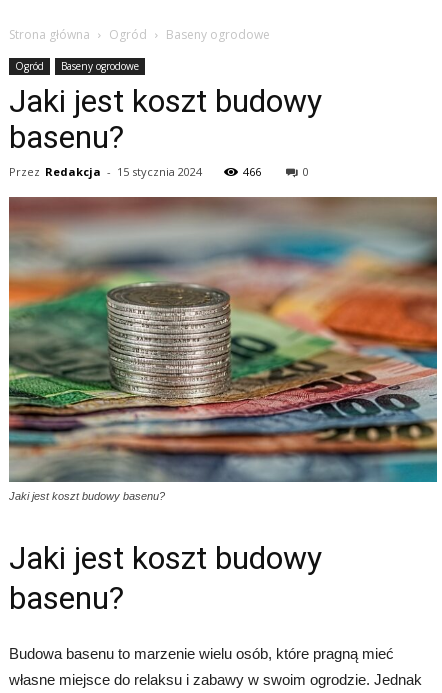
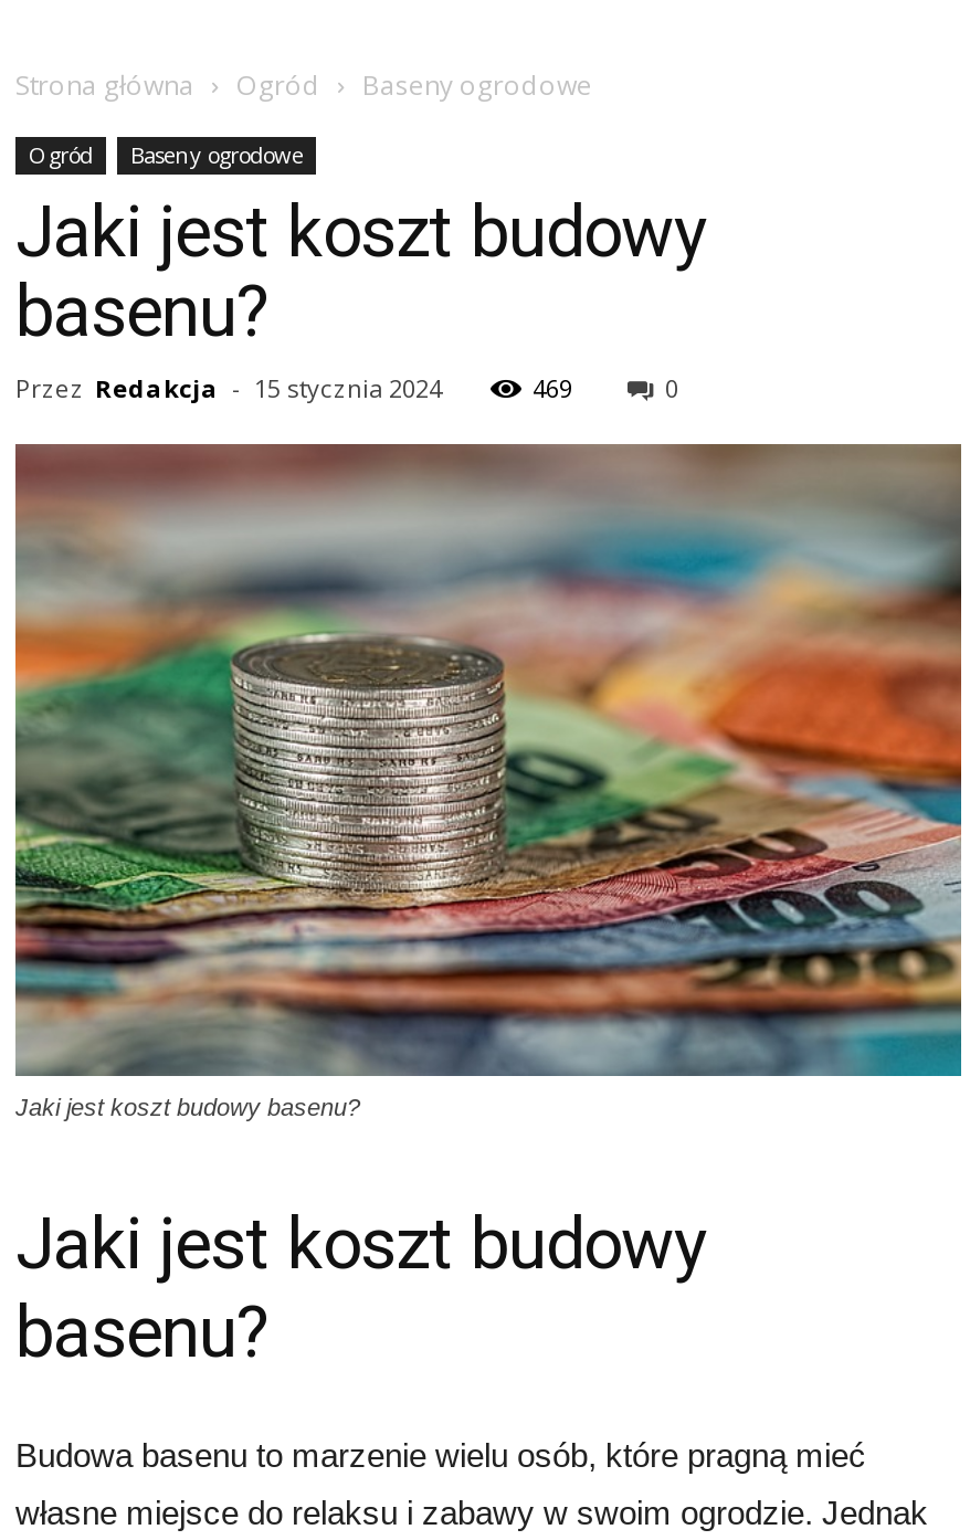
- 466
+ 469
